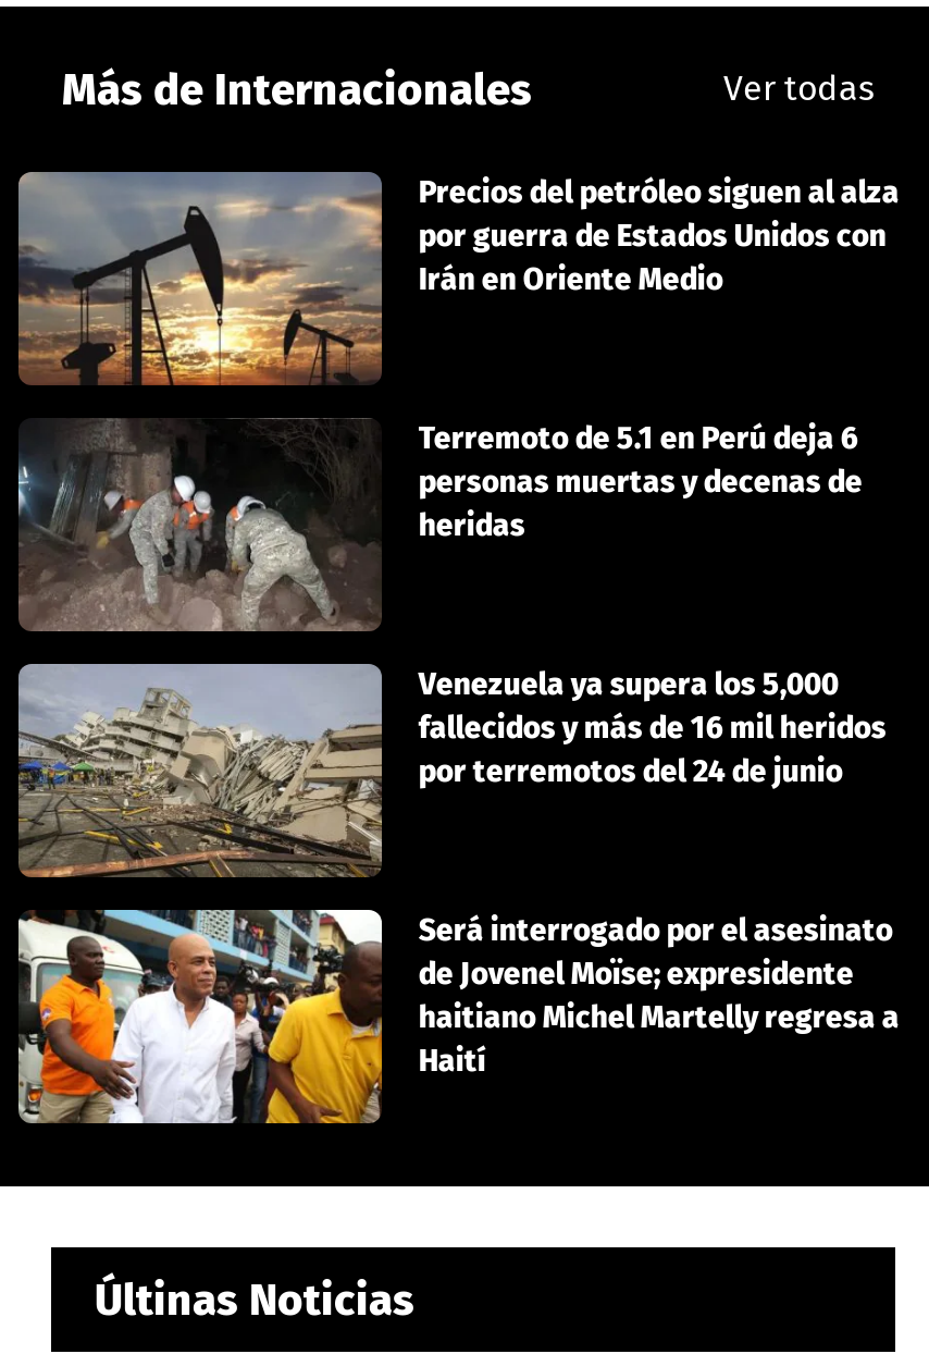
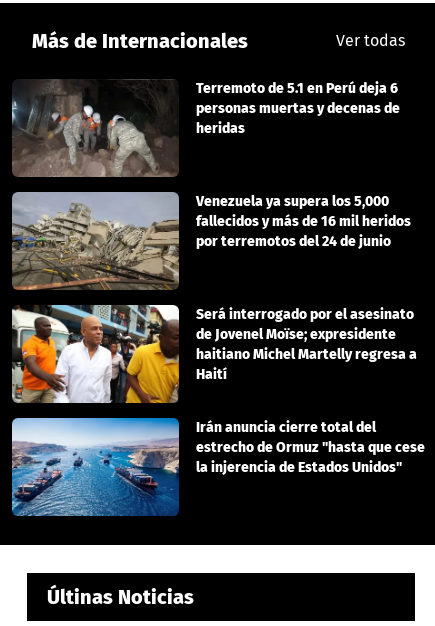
- [image]
- Precios del petróleo siguen al alza
- por guerra de Estados Unidos con
- Irán en Oriente Medio

moved up: [image] | Terremoto de 5.1 en Perú deja 6 | personas muertas y decenas de | ... | haitiano Michel Martelly regresa a | Haití

+ [image]
+ Irán anuncia cierre total del
+ estrecho de Ormuz "hasta que cese
+ la injerencia de Estados Unidos"
